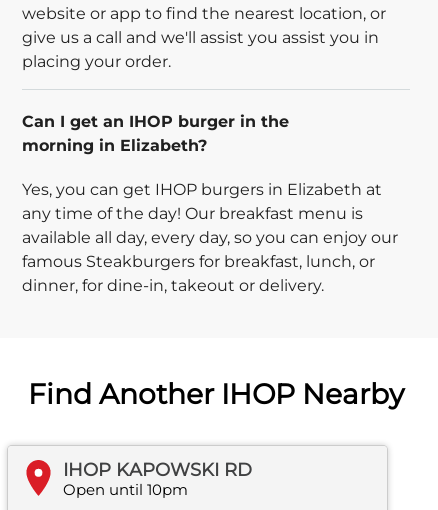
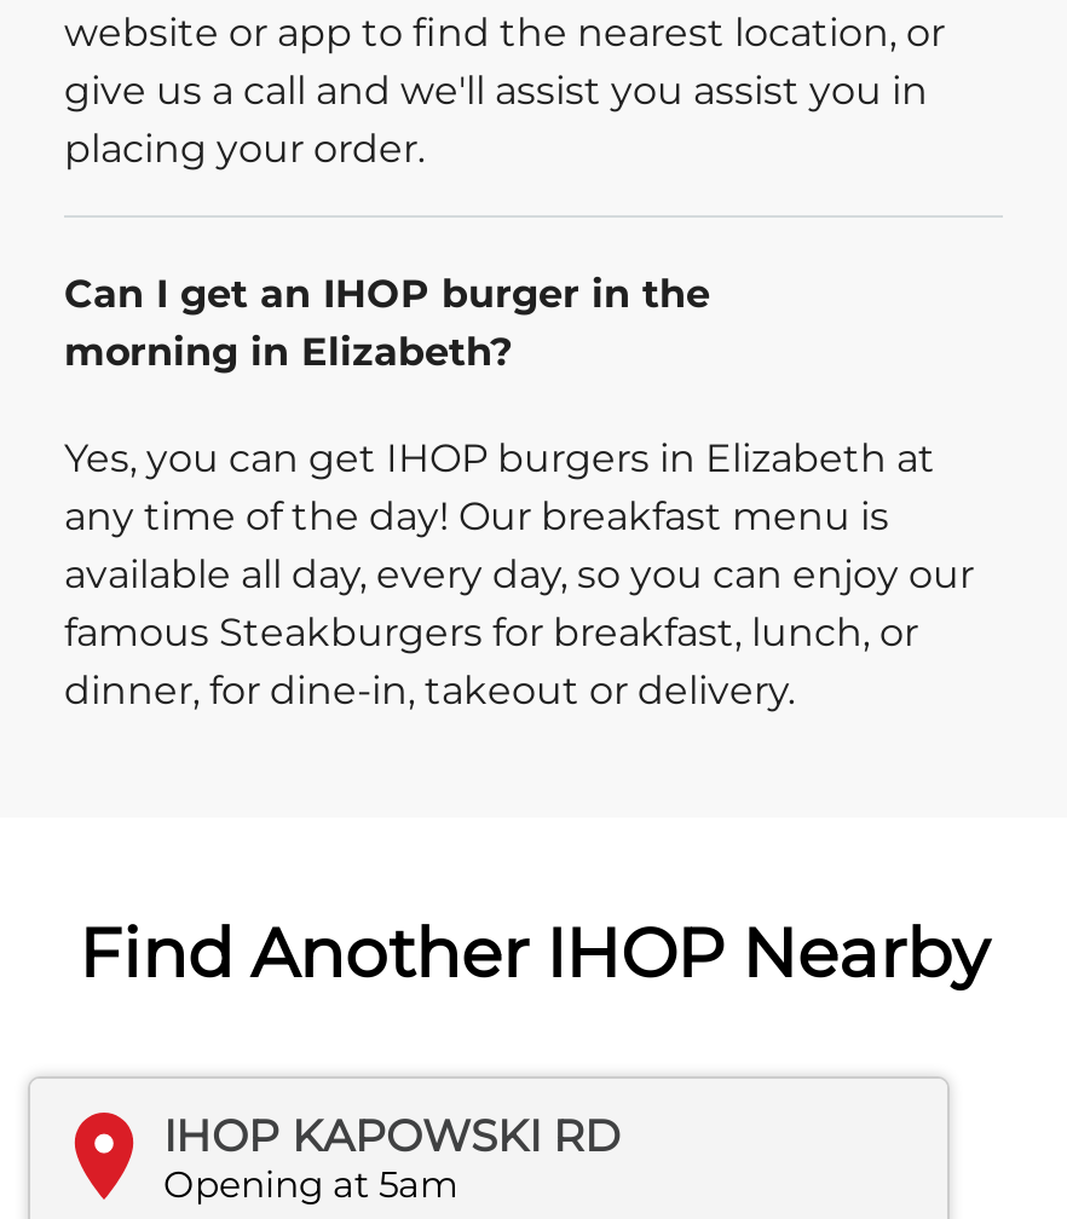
- Open until 10pm
+ Opening at 5am
